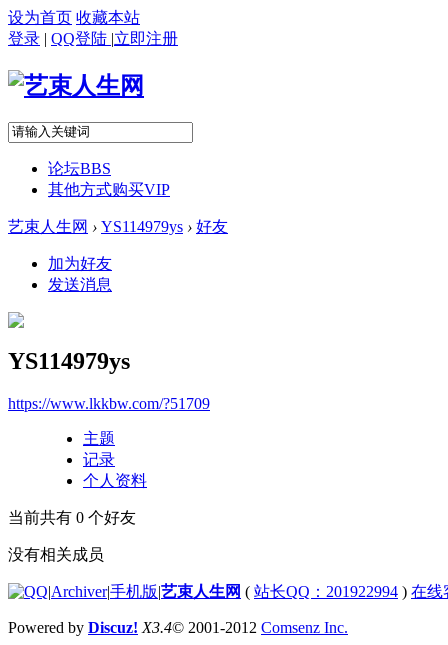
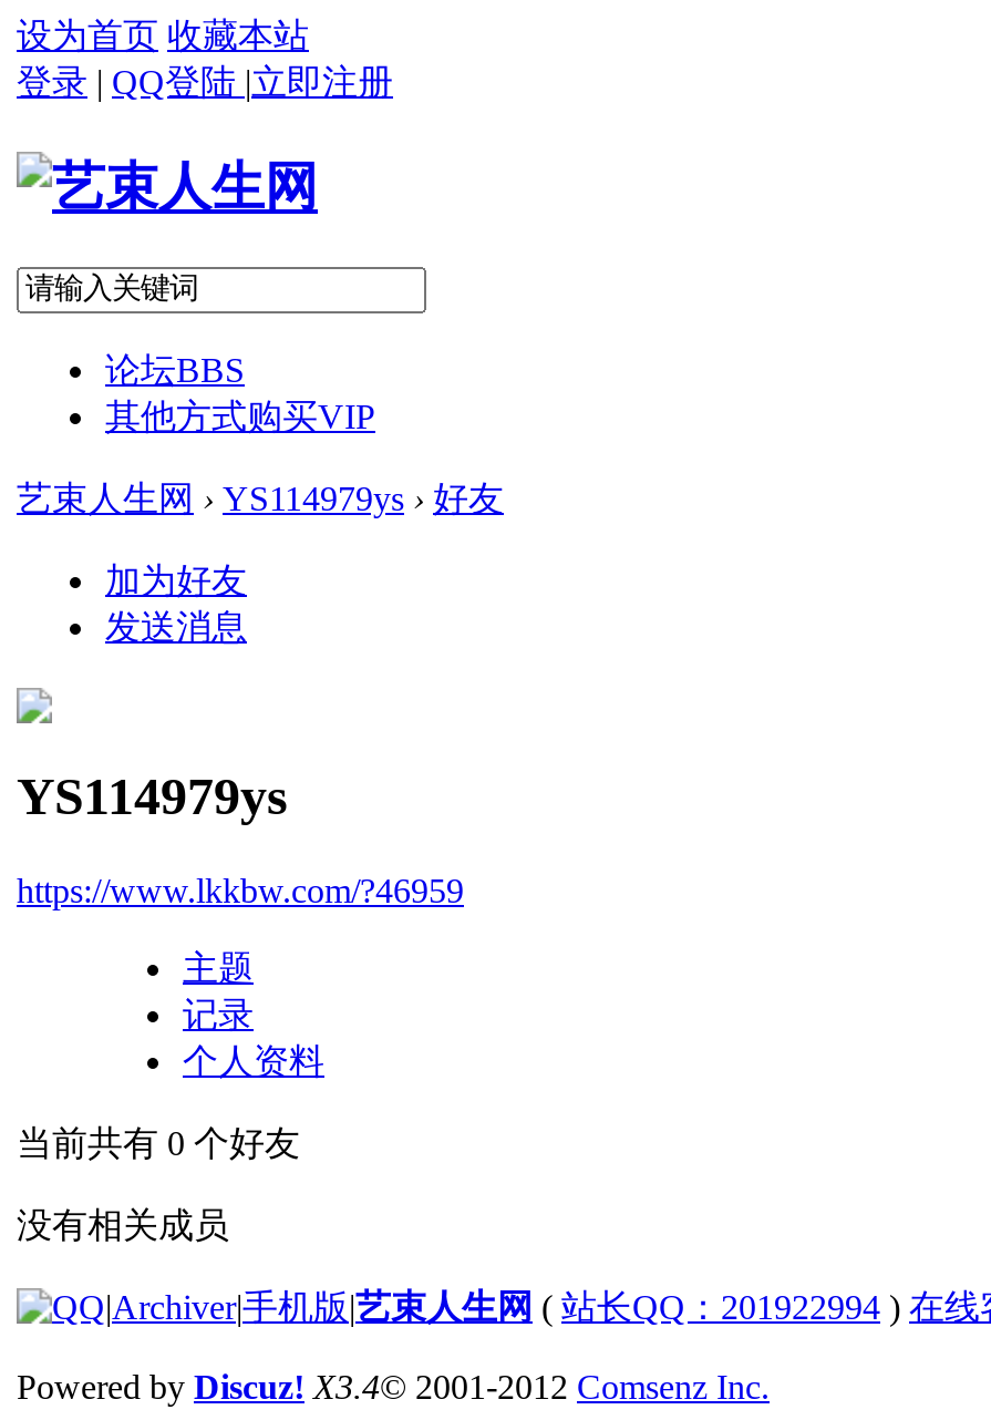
- https://www.lkkbw.com/?51709
+ https://www.lkkbw.com/?46959
